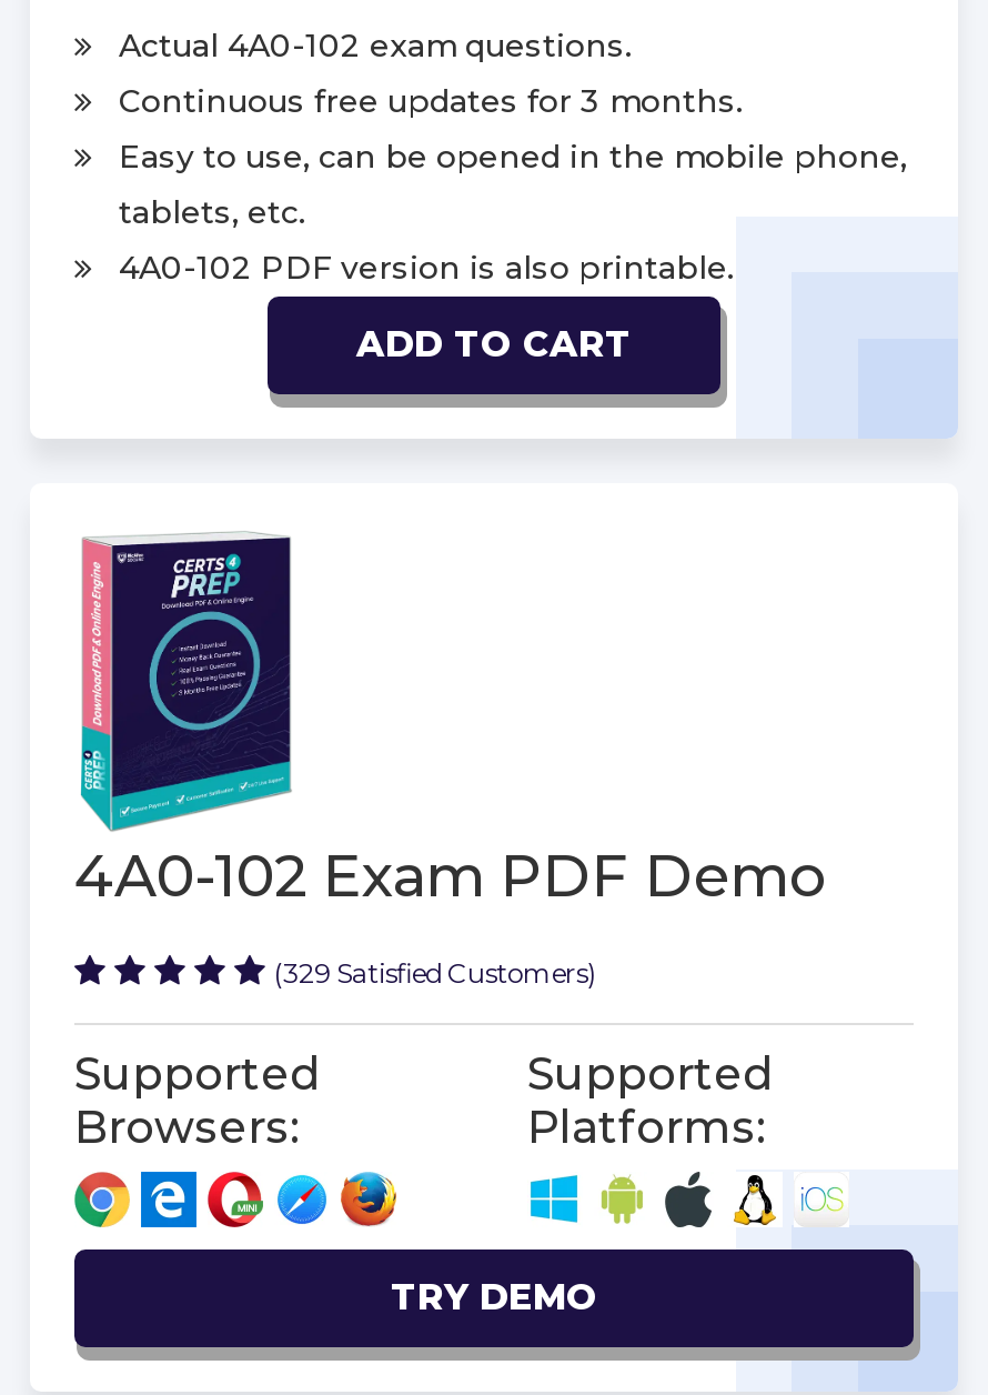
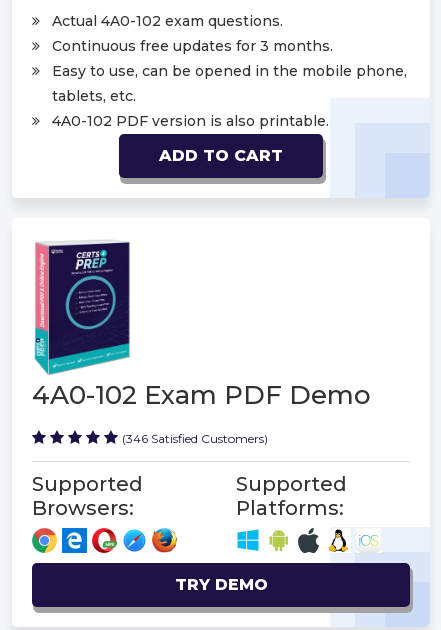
- (329 Satisfied Customers)
+ (346 Satisfied Customers)
